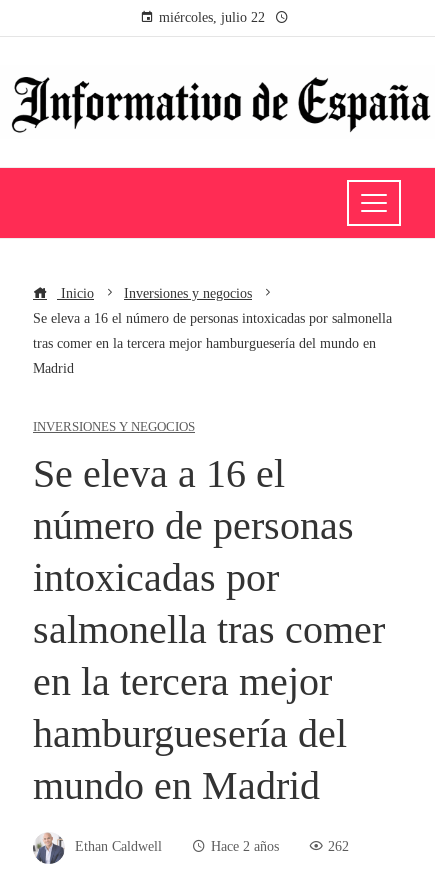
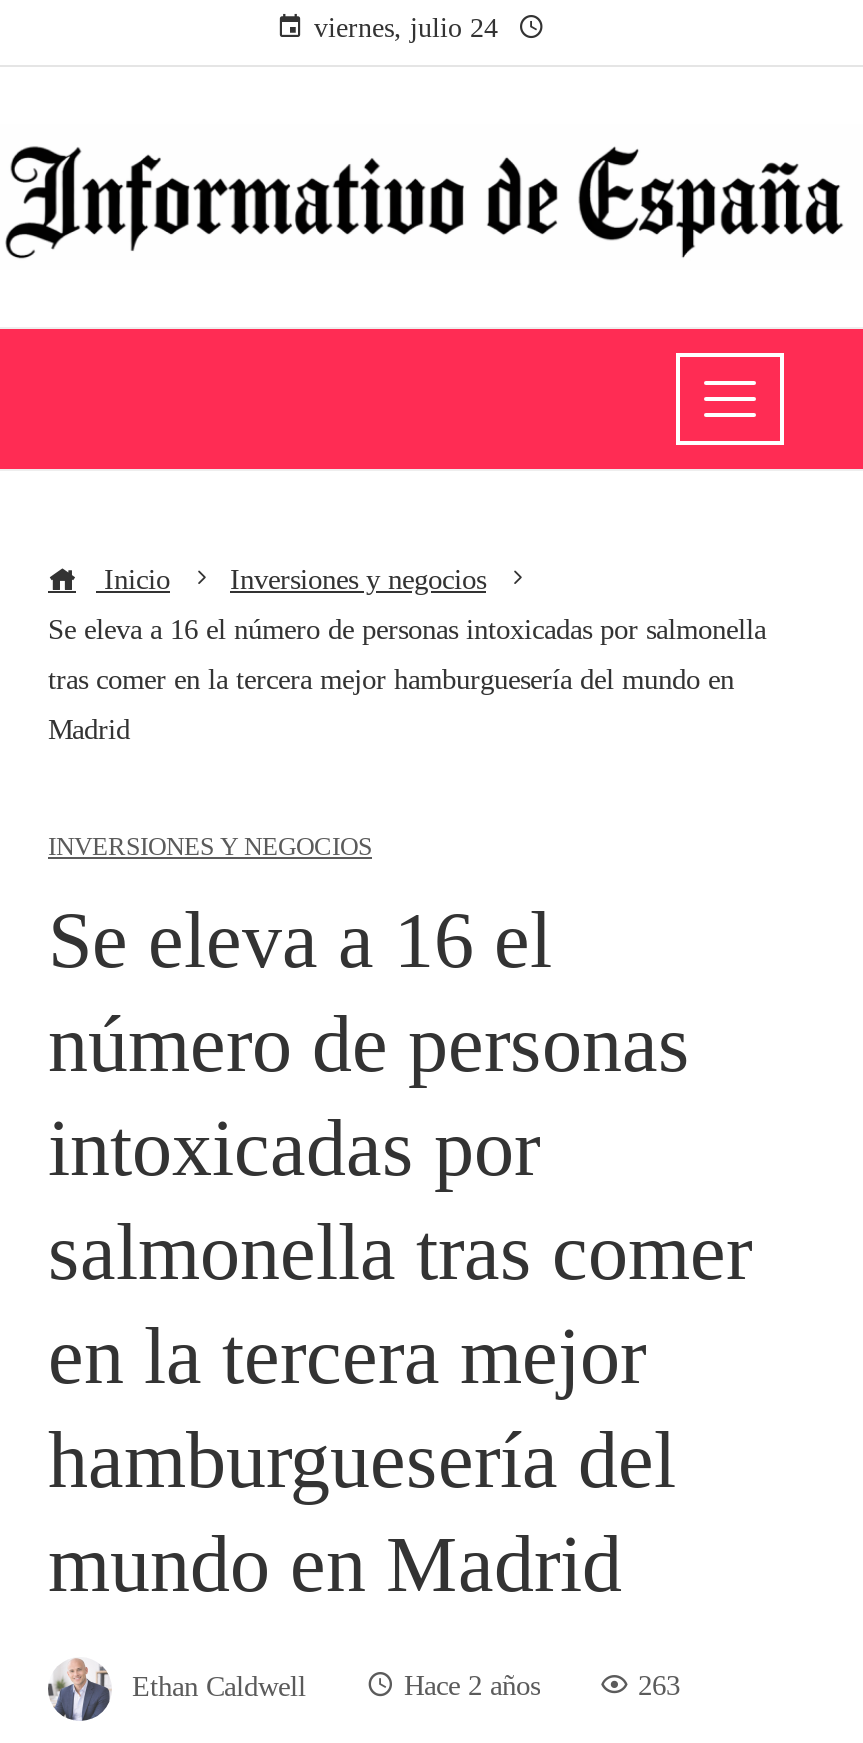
- miércoles, julio 22
+ viernes, julio 24

- 262
+ 263
